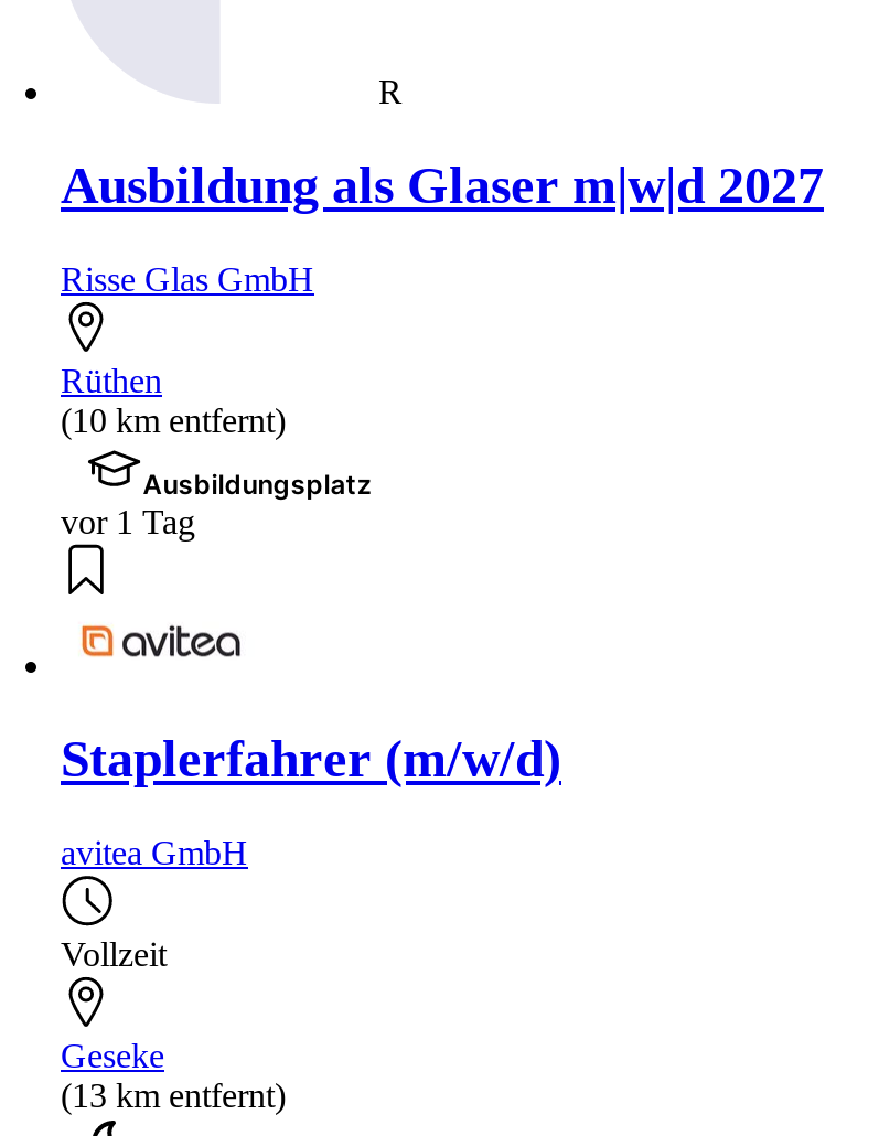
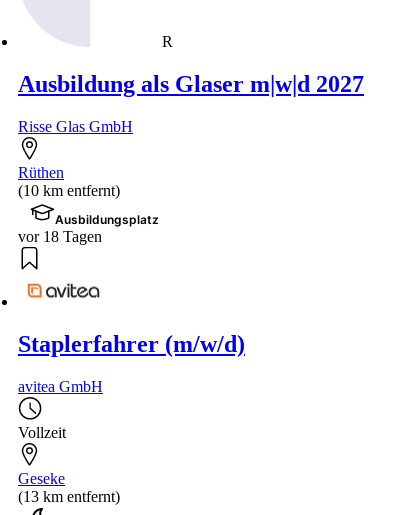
- vor 1 Tag
+ vor 18 Tagen
